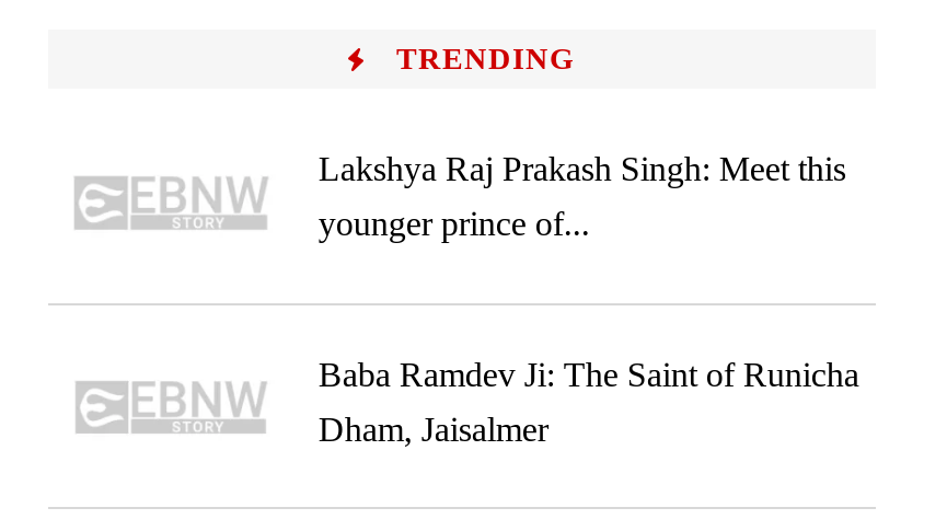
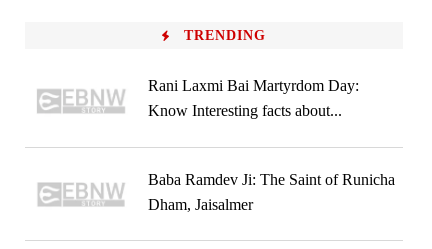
- Lakshya Raj Prakash Singh: Meet this
+ Rani Laxmi Bai Martyrdom Day:

- younger prince of...
+ Know Interesting facts about...
